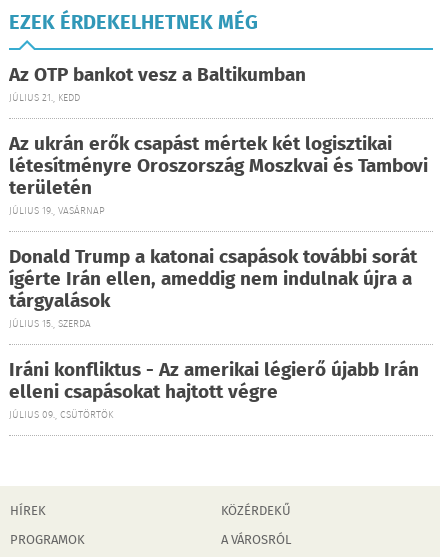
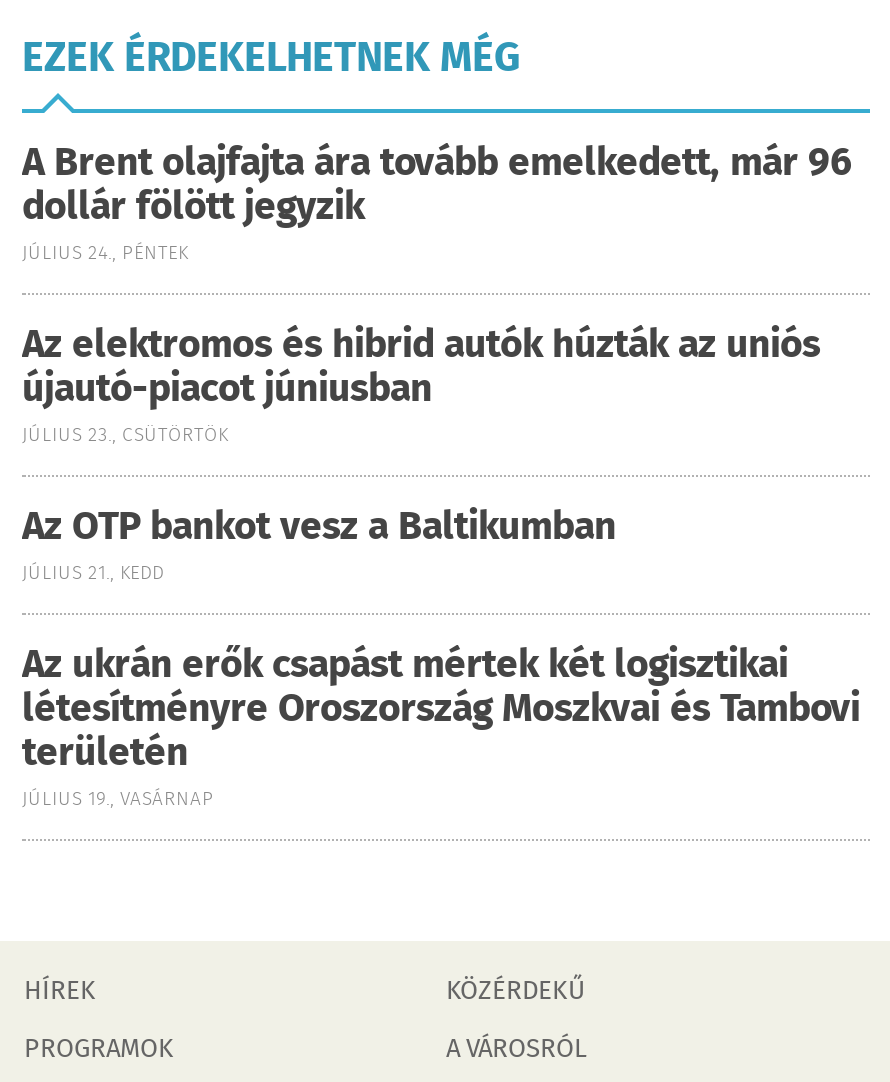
+ A Brent olajfajta ára tovább emelkedett, már 96
+ dollár fölött jegyzik
+ JÚLIUS 24., PÉNTEK
+ Az elektromos és hibrid autók húzták az uniós
+ újautó-piacot júniusban
+ JÚLIUS 23., CSÜTÖRTÖK

moved down: Az OTP bankot vesz a Baltikumban | JÚLIUS 21., KEDD | Az ukrán erők csapást mértek két logisztikai | létesítményre Oroszország Moszkvai és Tambovi | területén | JÚLIUS 19., VASÁRNAP

- Donald Trump a katonai csapások további sorát
- ígérte Irán ellen, ameddig nem indulnak újra a
- tárgyalások
- JÚLIUS 15., SZERDA
- Iráni konfliktus - Az amerikai légierő újabb Irán
- elleni csapásokat hajtott végre
- JÚLIUS 09., CSÜTÖRTÖK
